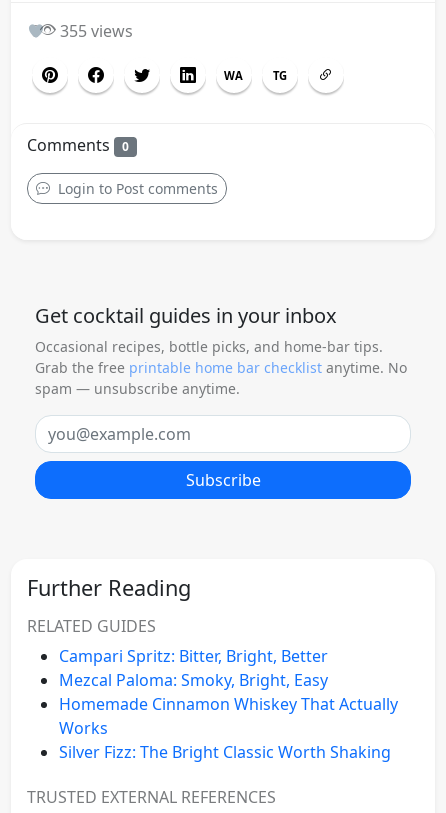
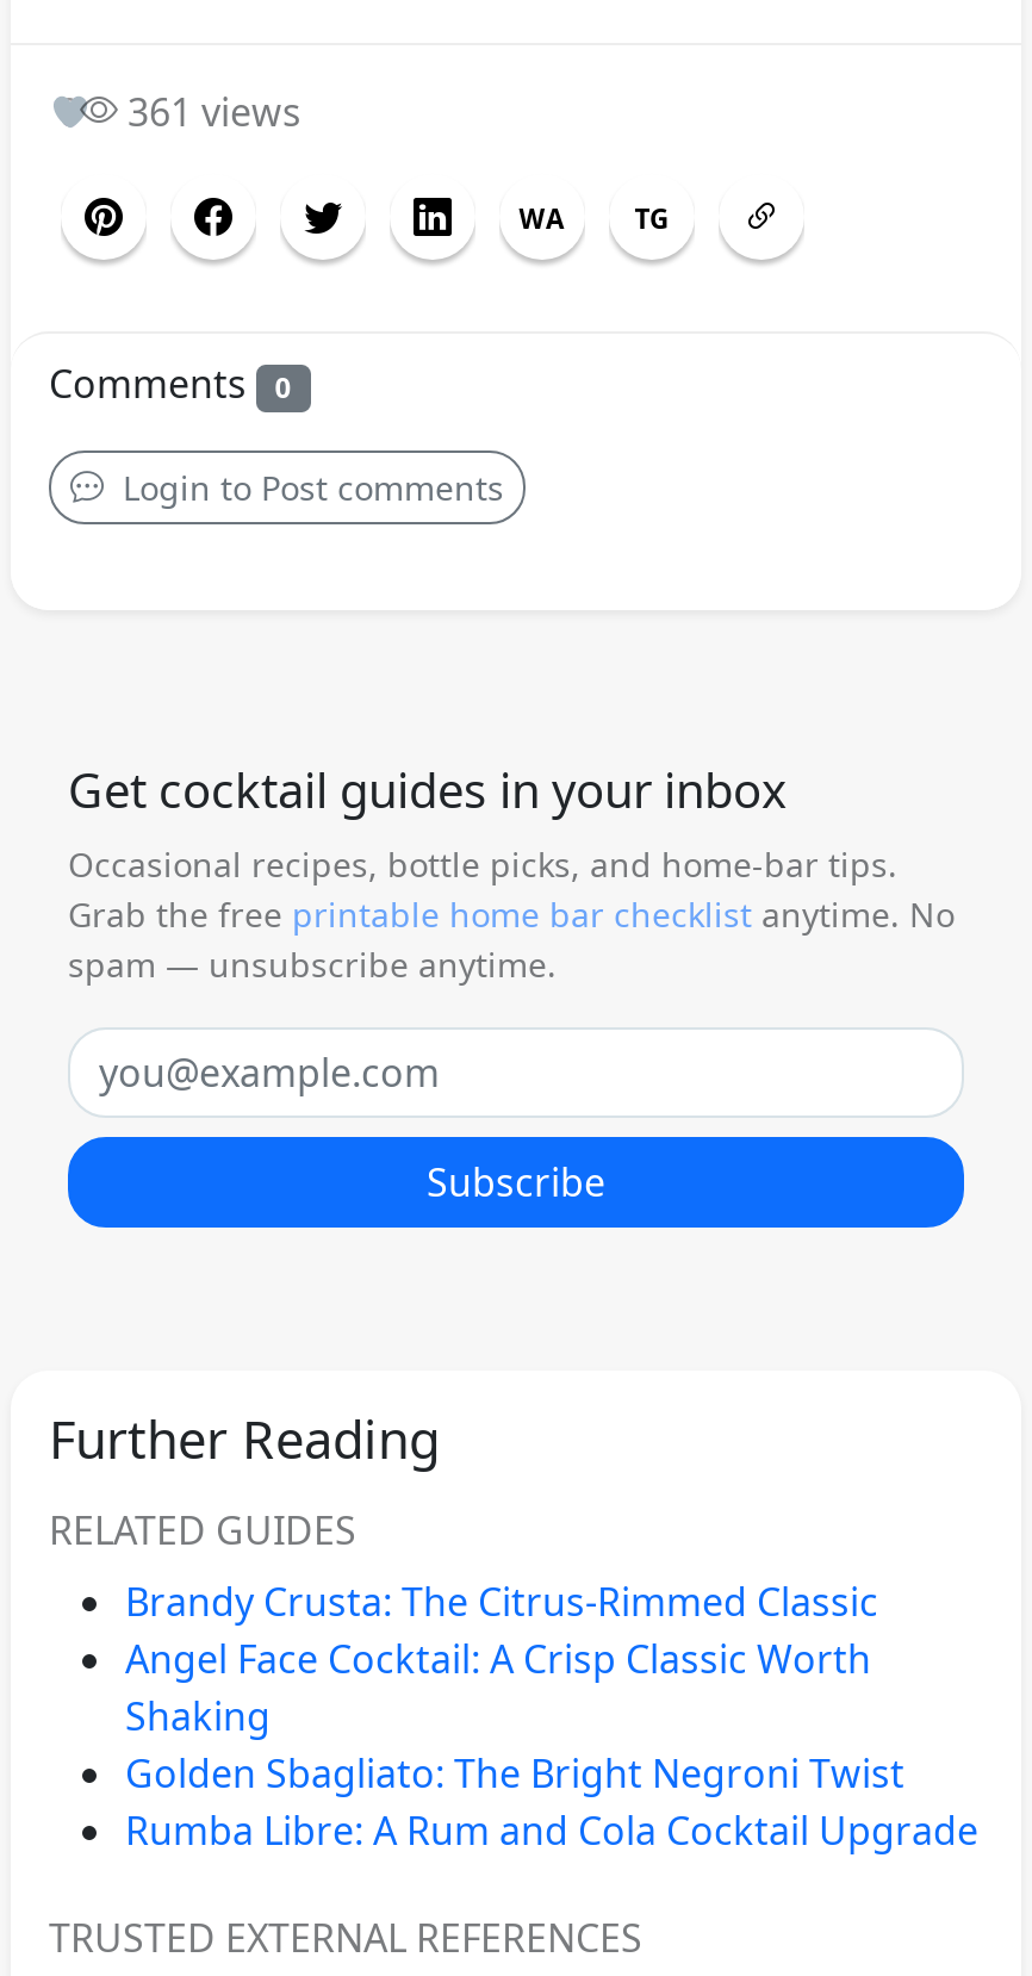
- 355 views
+ 361 views

- Campari Spritz: Bitter, Bright, Better
- Mezcal Paloma: Smoky, Bright, Easy
- Homemade Cinnamon Whiskey That Actually
- Works
- Silver Fizz: The Bright Classic Worth Shaking
+ Brandy Crusta: The Citrus-Rimmed Classic
+ Angel Face Cocktail: A Crisp Classic Worth
+ Shaking
+ Golden Sbagliato: The Bright Negroni Twist
+ Rumba Libre: A Rum and Cola Cocktail Upgrade
